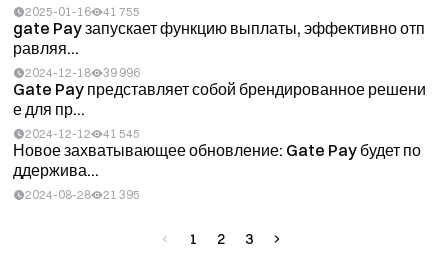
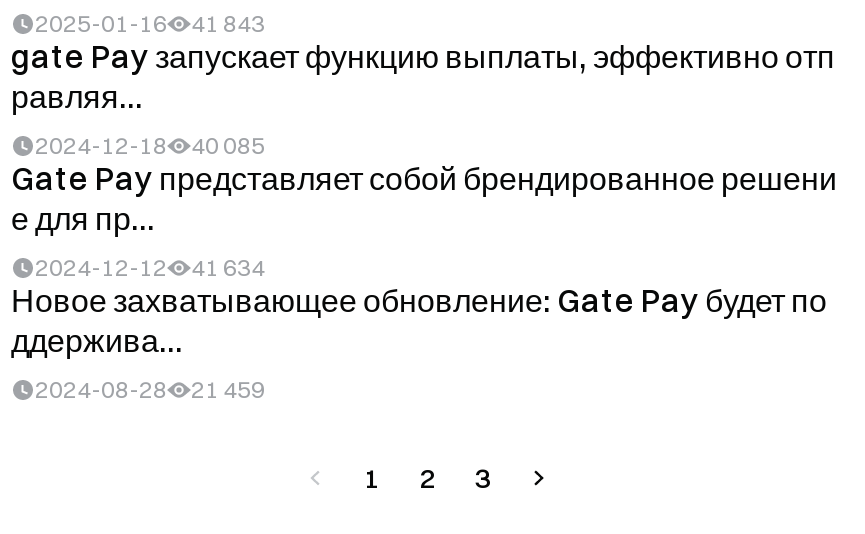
- 2025-01-16 41 755
+ 2025-01-16 41 843

- 2024-12-18 39 996
+ 2024-12-18 40 085

- 2024-12-12 41 545
+ 2024-12-12 41 634

- 2024-08-28 21 395
+ 2024-08-28 21 459
